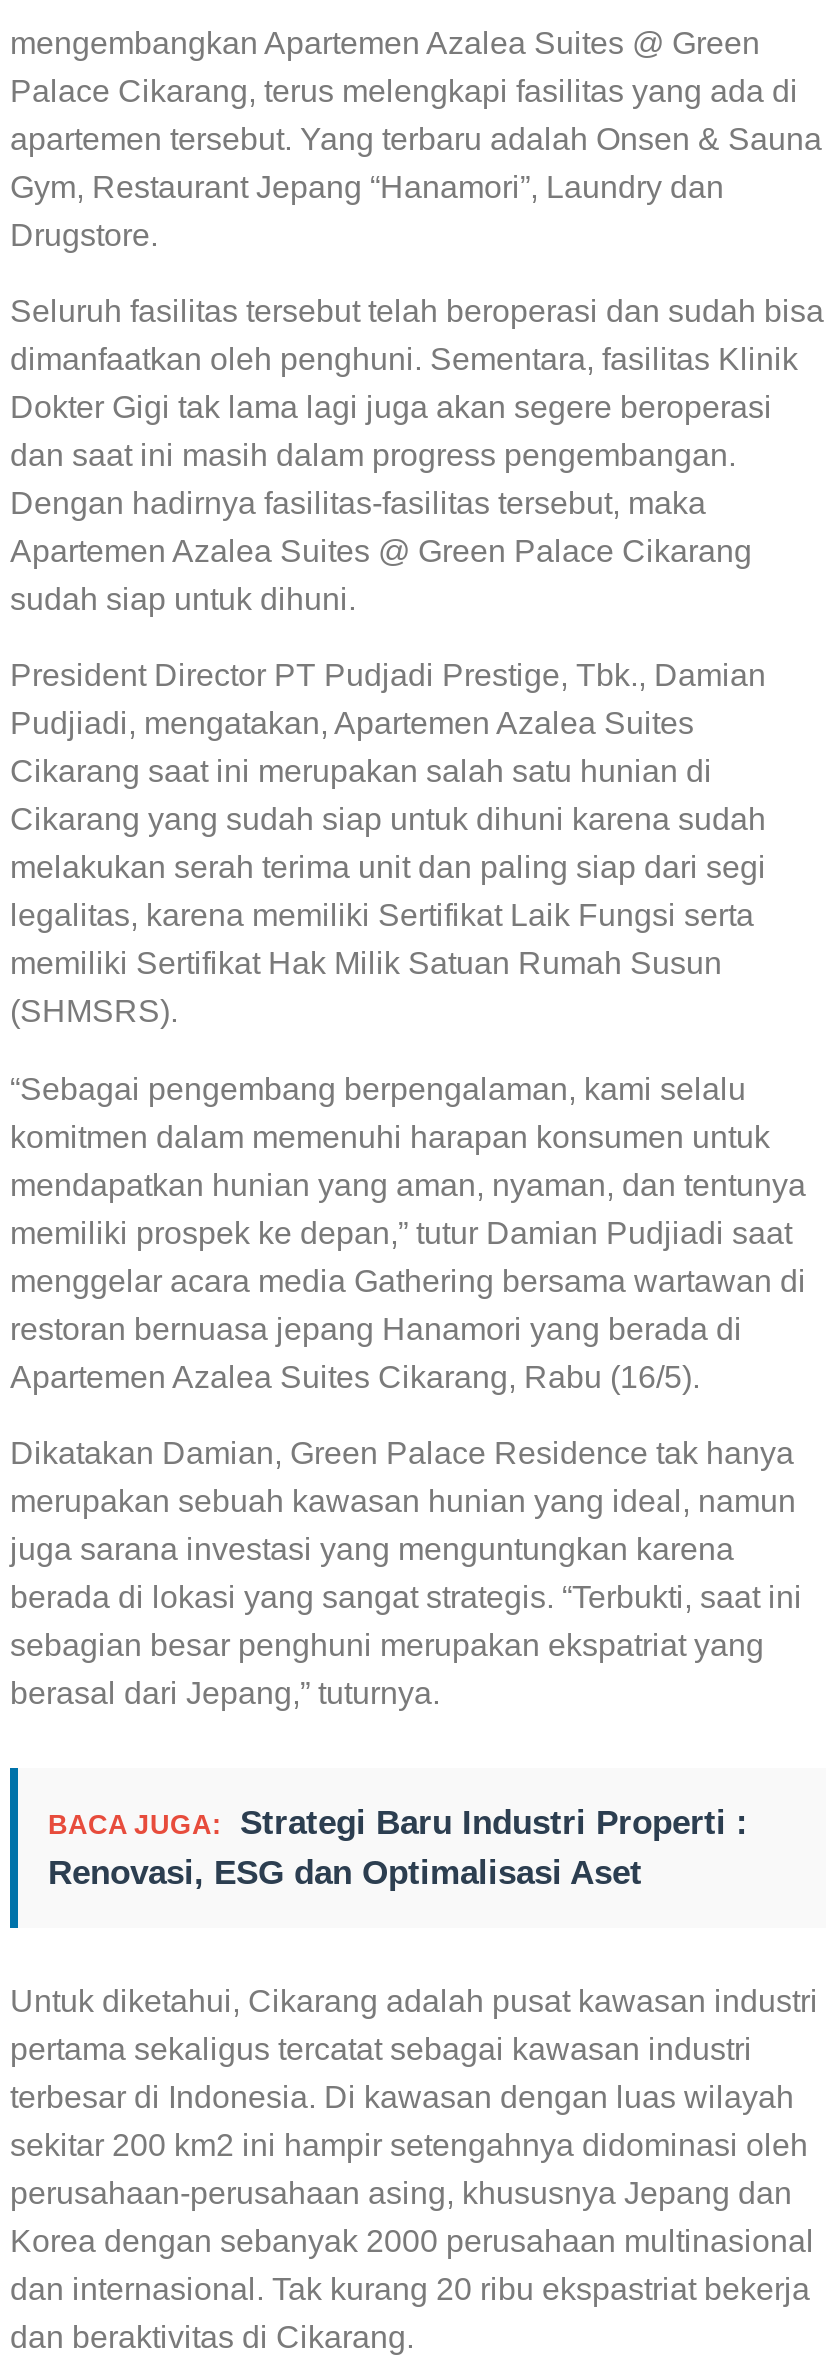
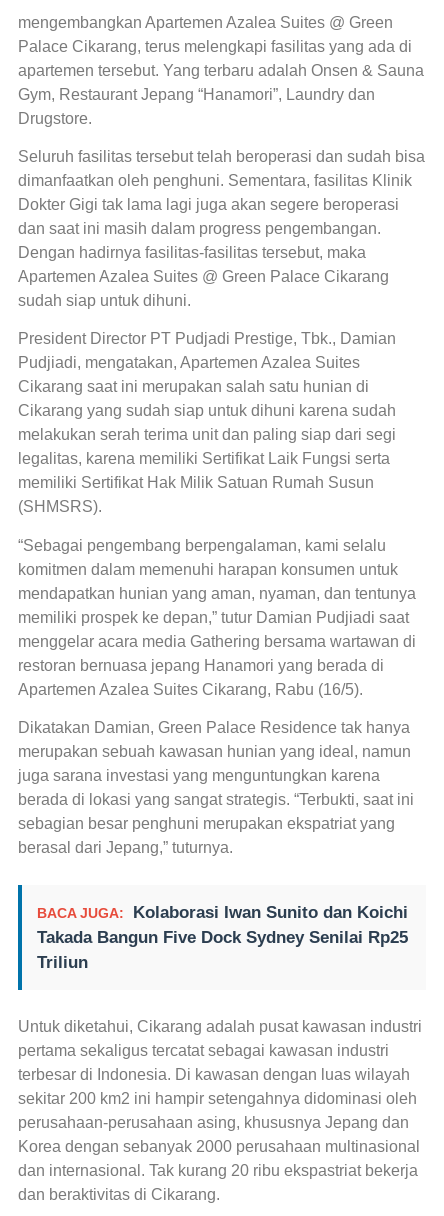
- BACA JUGA: Strategi Baru Industri Properti :
- Renovasi, ESG dan Optimalisasi Aset
+ BACA JUGA: Kolaborasi Iwan Sunito dan Koichi
+ Takada Bangun Five Dock Sydney Senilai Rp25
+ Triliun
